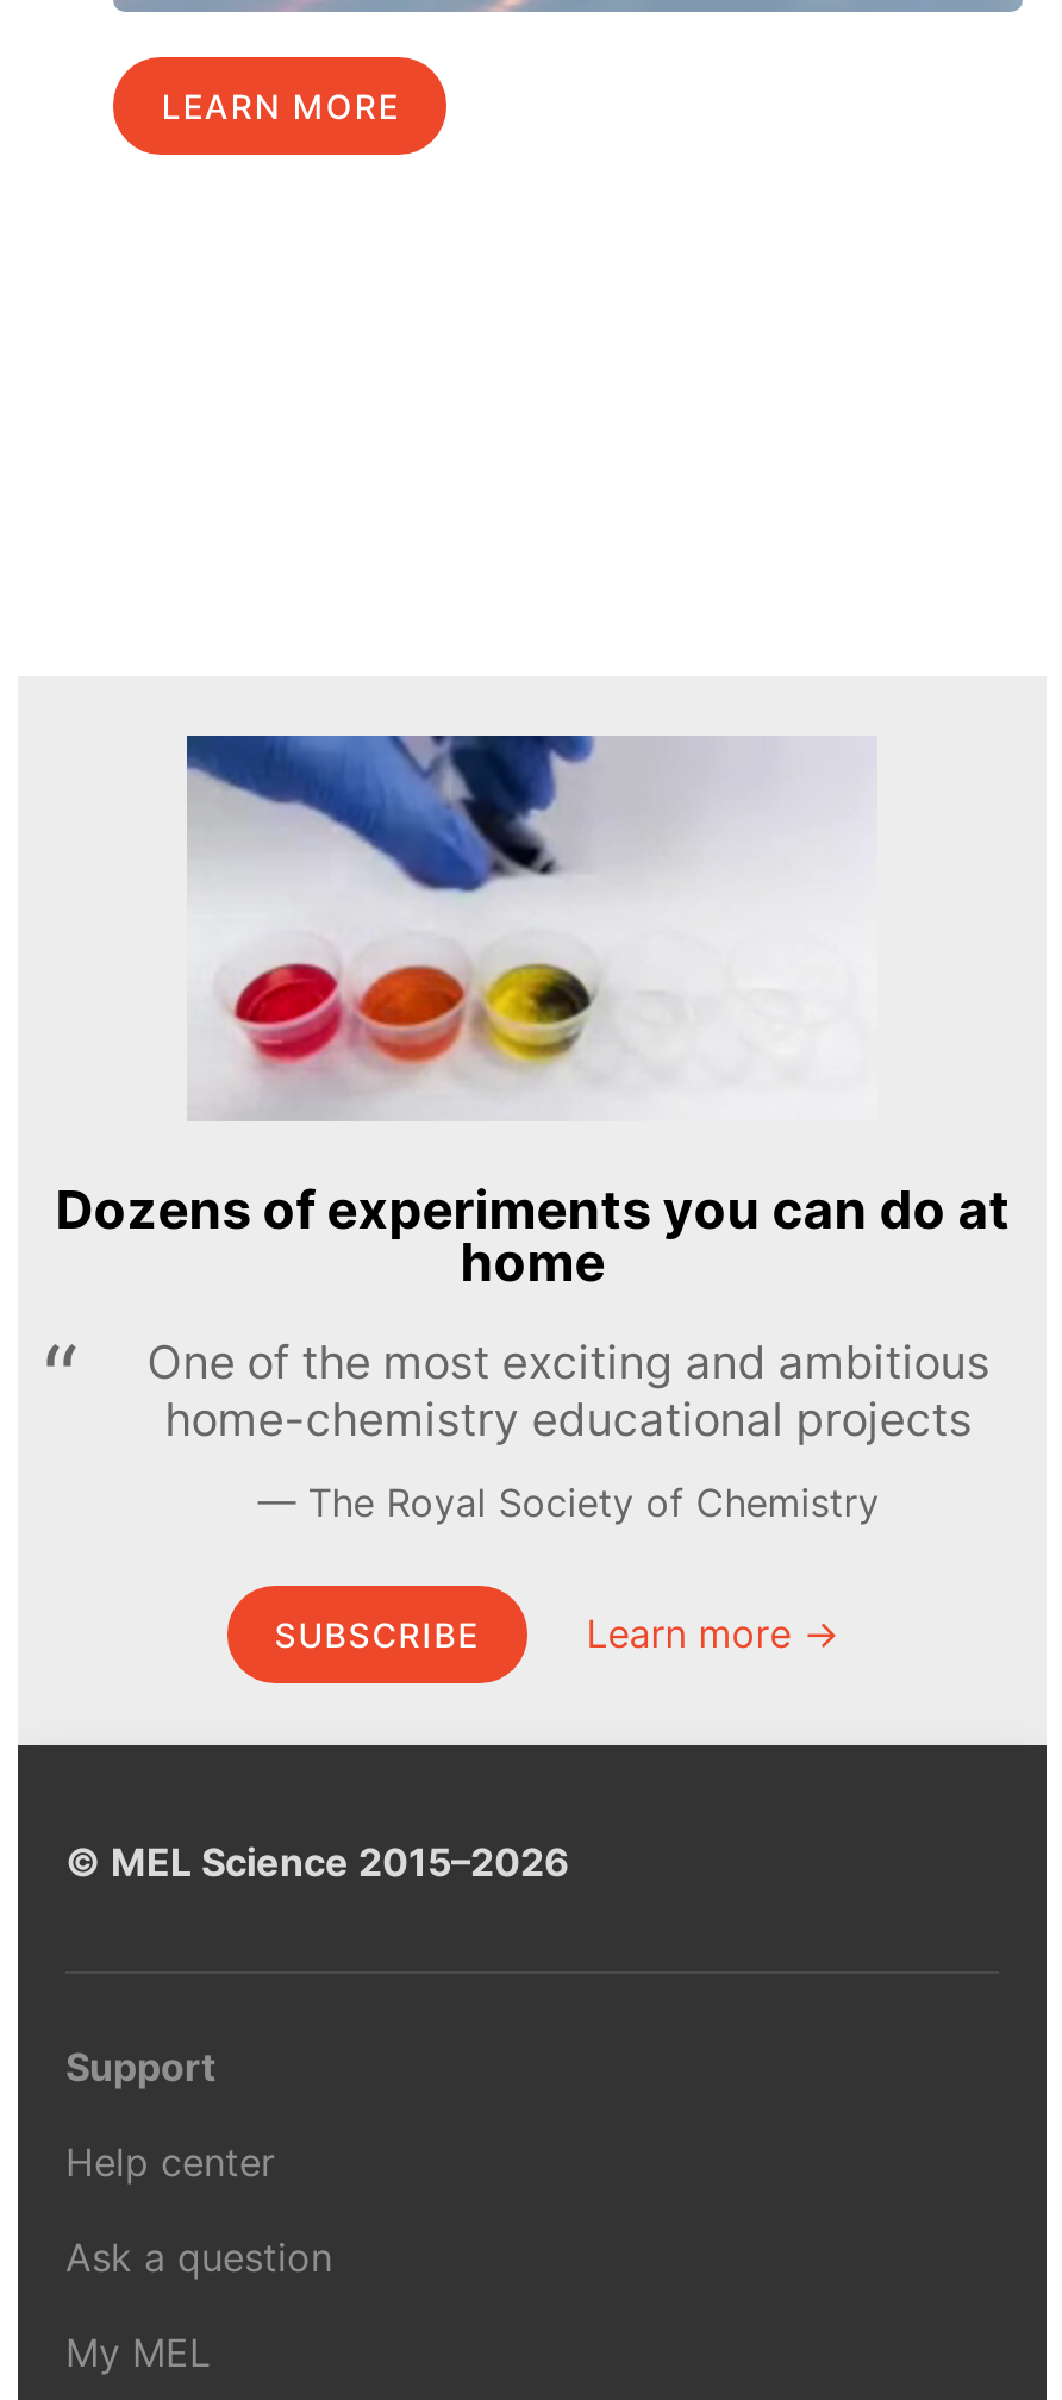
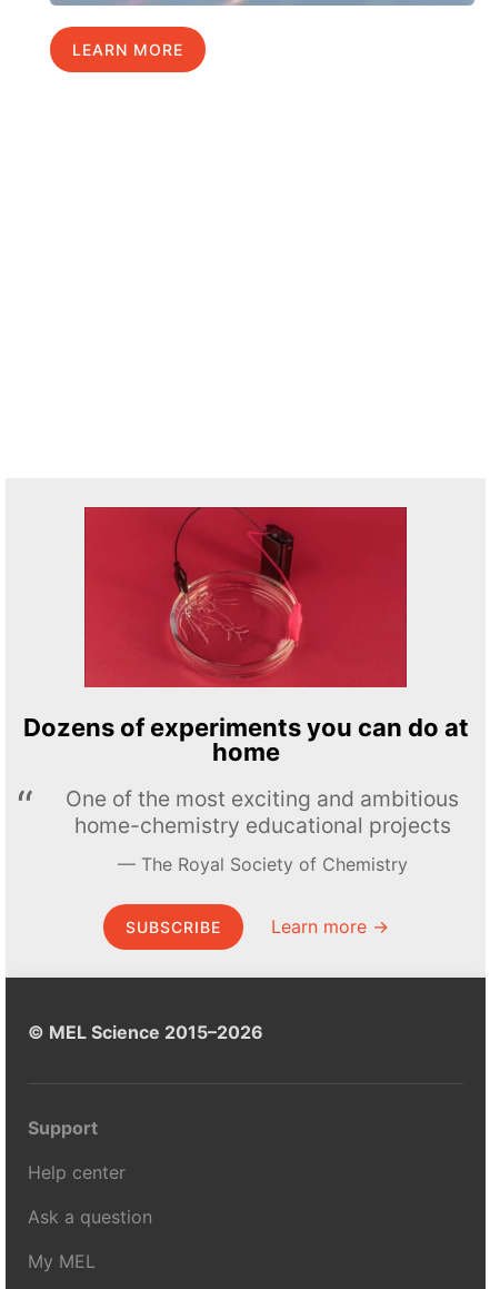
- [image]
+ [image]
